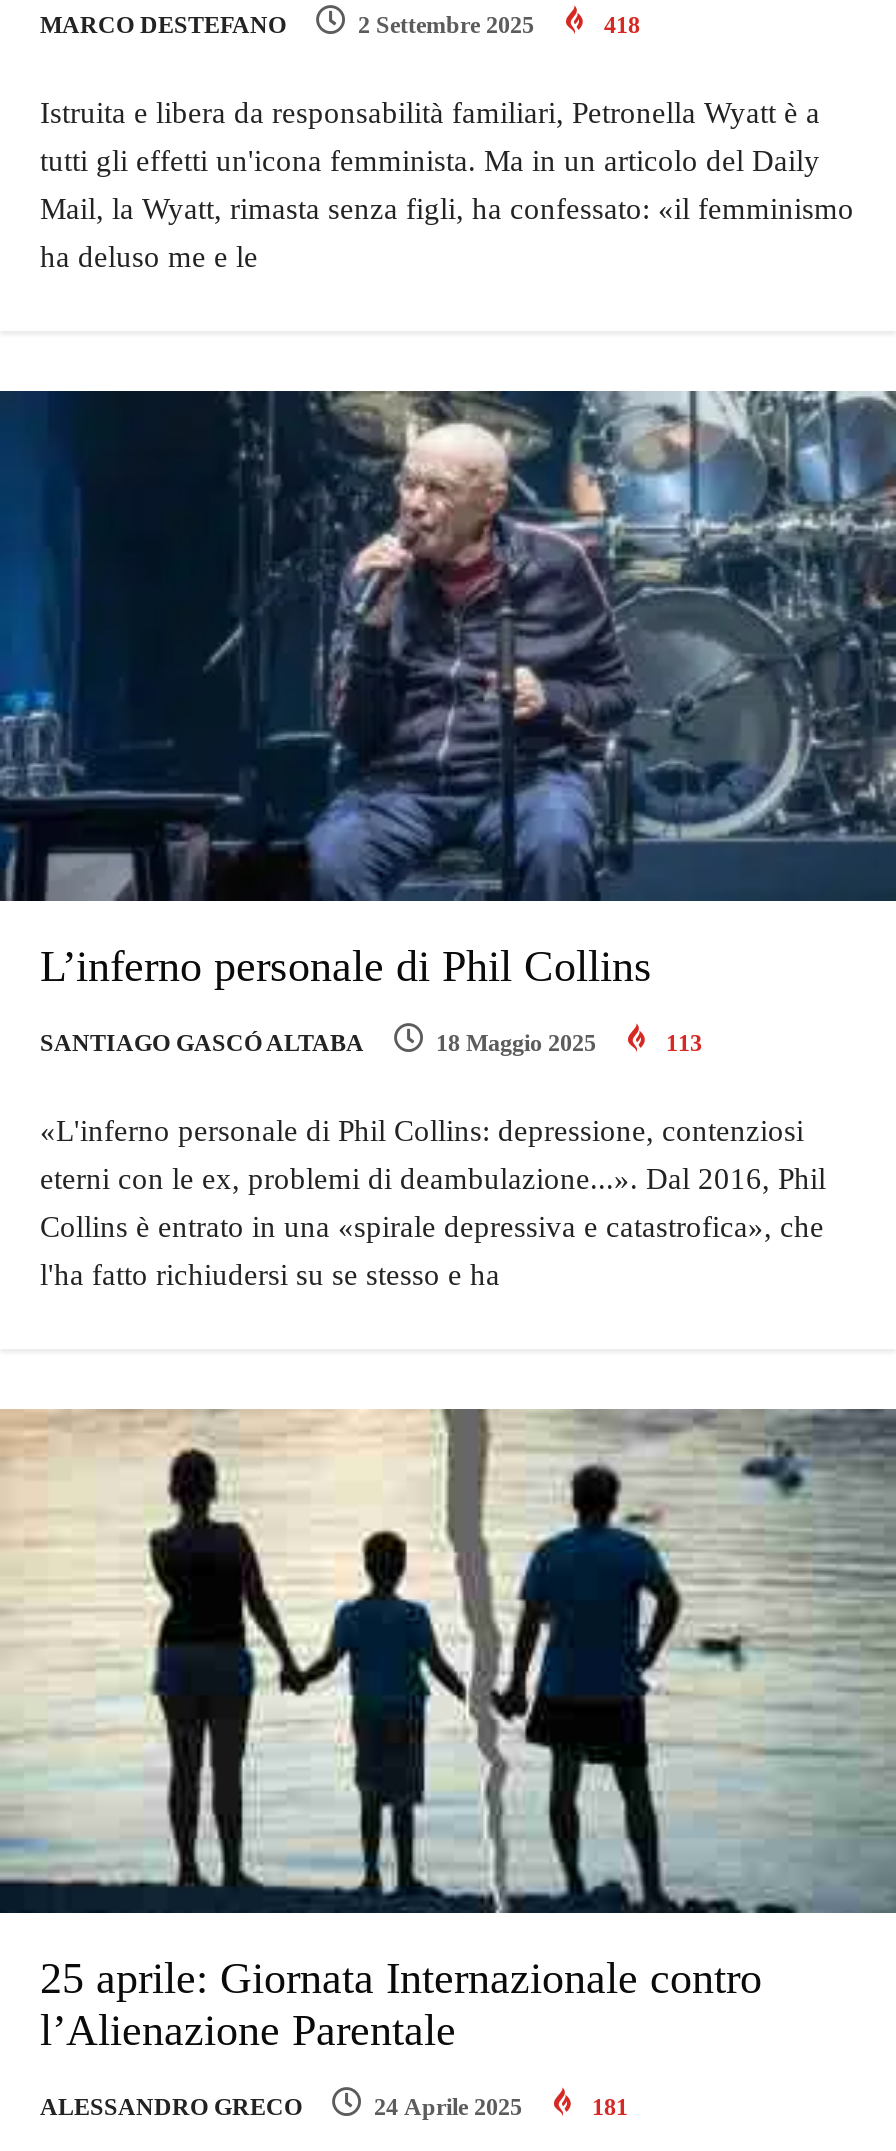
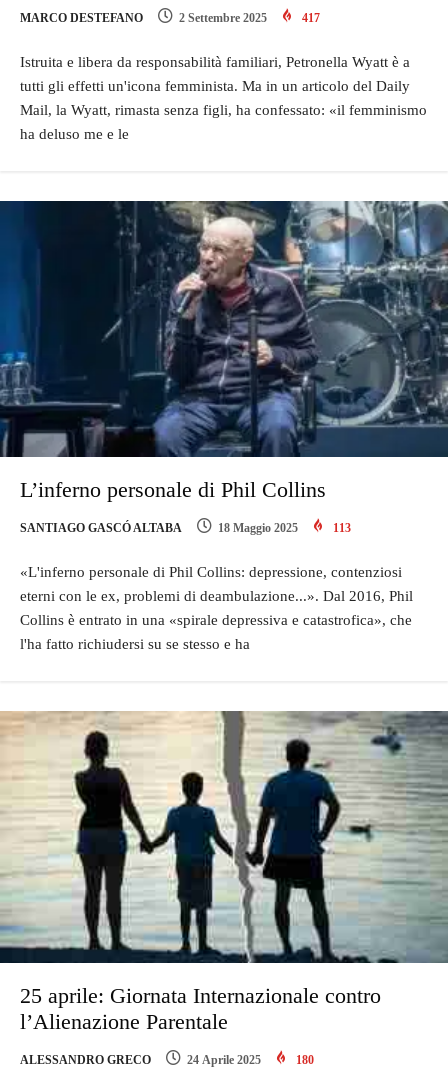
- 418
+ 417

- 181
+ 180
